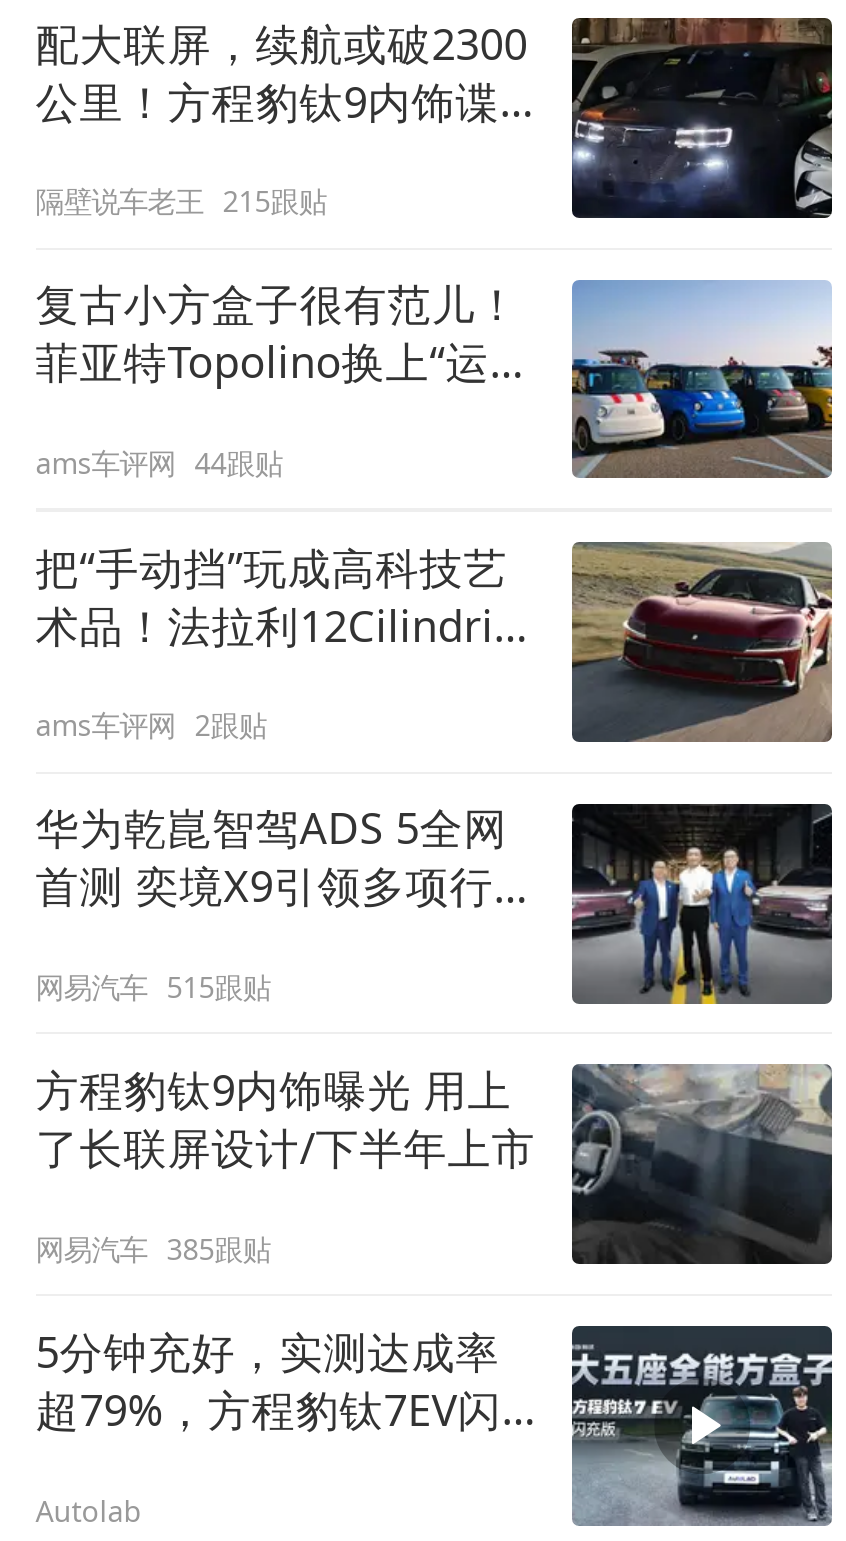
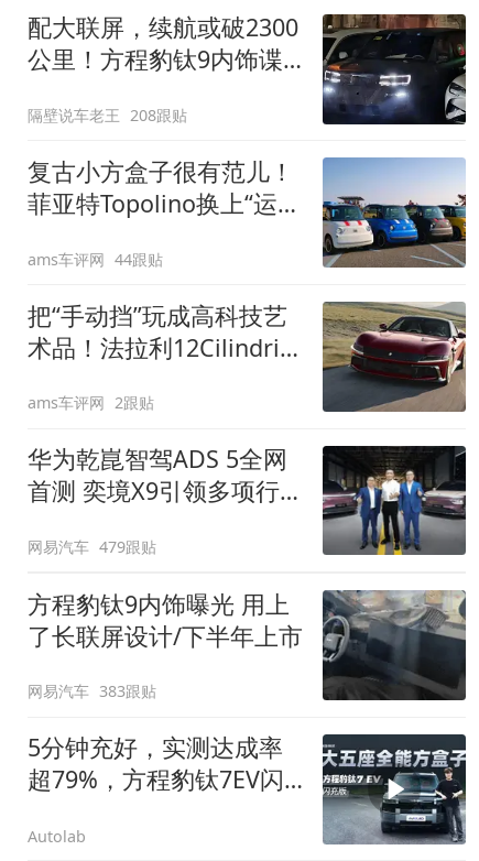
- 隔壁说车老王 215跟贴
+ 隔壁说车老王 208跟贴

- 网易汽车 515跟贴
+ 网易汽车 479跟贴

- 网易汽车 385跟贴
+ 网易汽车 383跟贴
